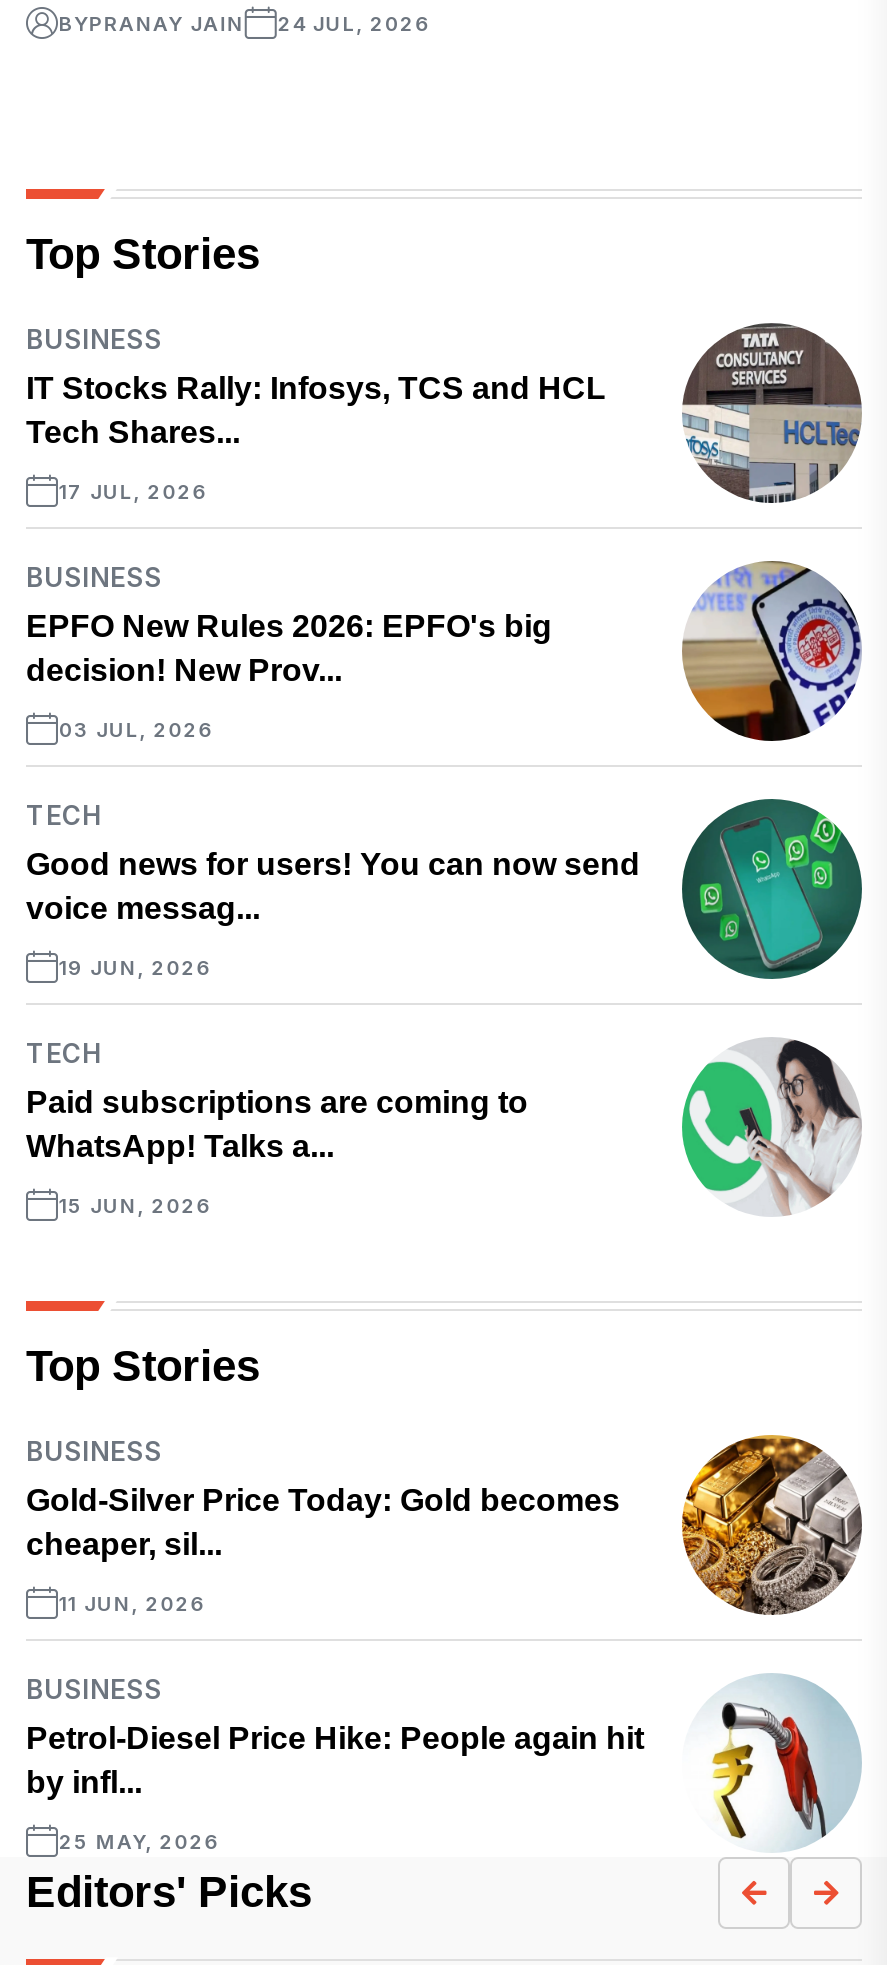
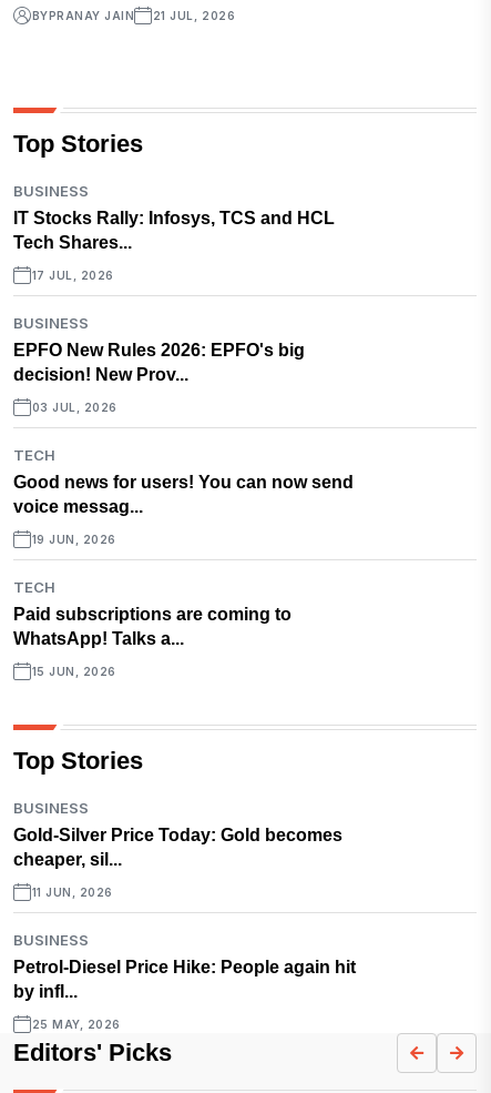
- BYPRANAY JAIN 24 JUL, 2026
+ BYPRANAY JAIN 21 JUL, 2026

- [image]

- [image]

- [image]

- [image]

- [image]

- [image]
